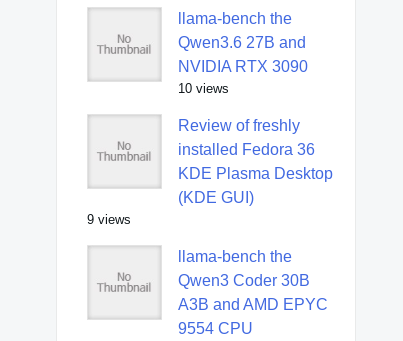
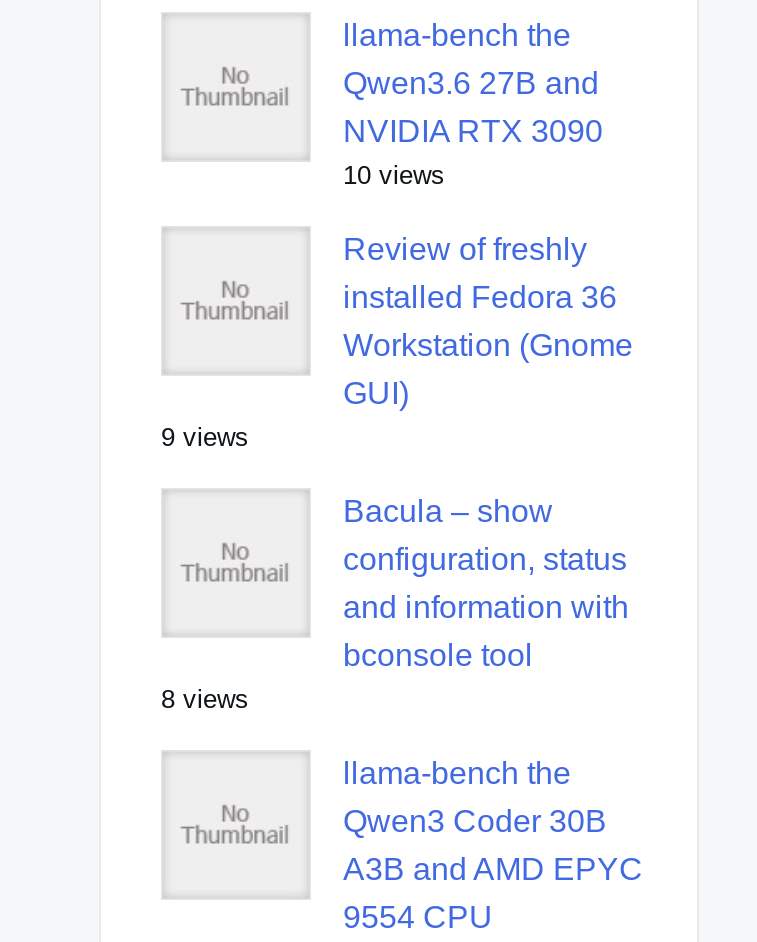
- KDE Plasma Desktop
- (KDE GUI)
+ Workstation (Gnome
+ GUI)

+ Bacula – show
+ configuration, status
+ and information with
+ bconsole tool
+ 8 views
